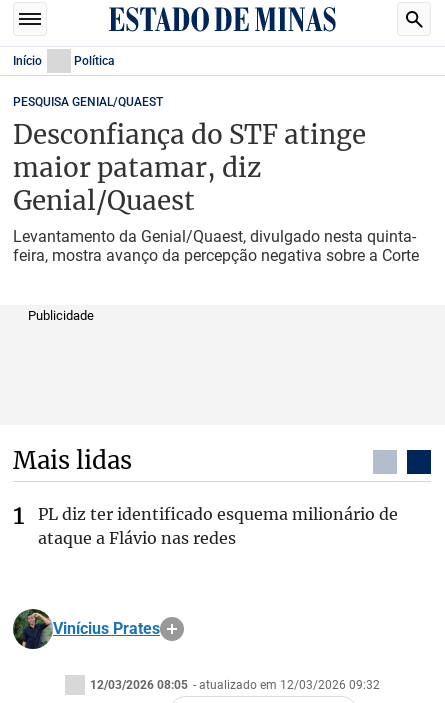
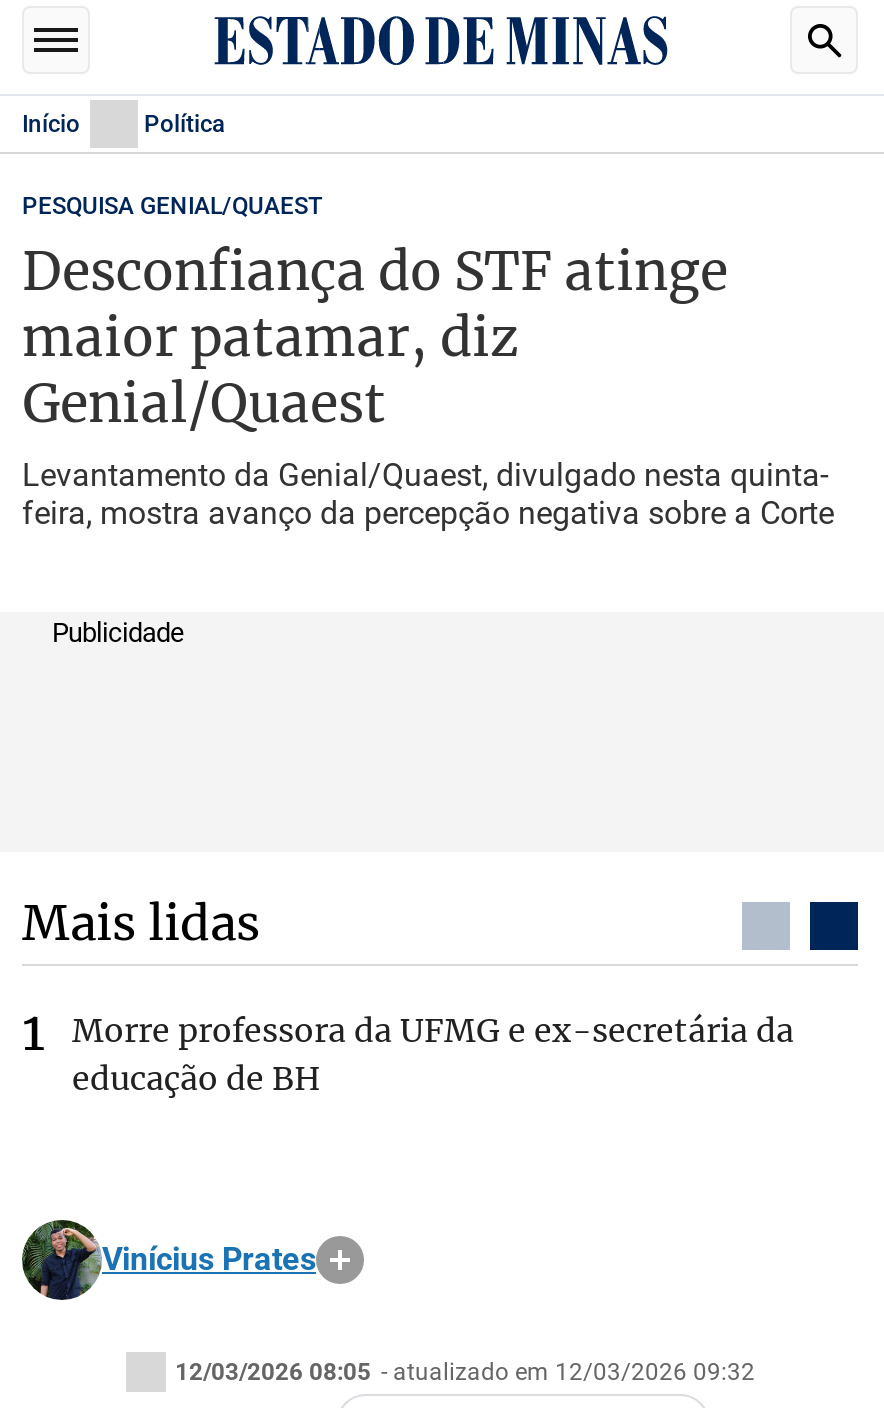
- PL diz ter identificado esquema milionário de
- ataque a Flávio nas redes
+ Morre professora da UFMG e ex-secretária da
+ educação de BH
